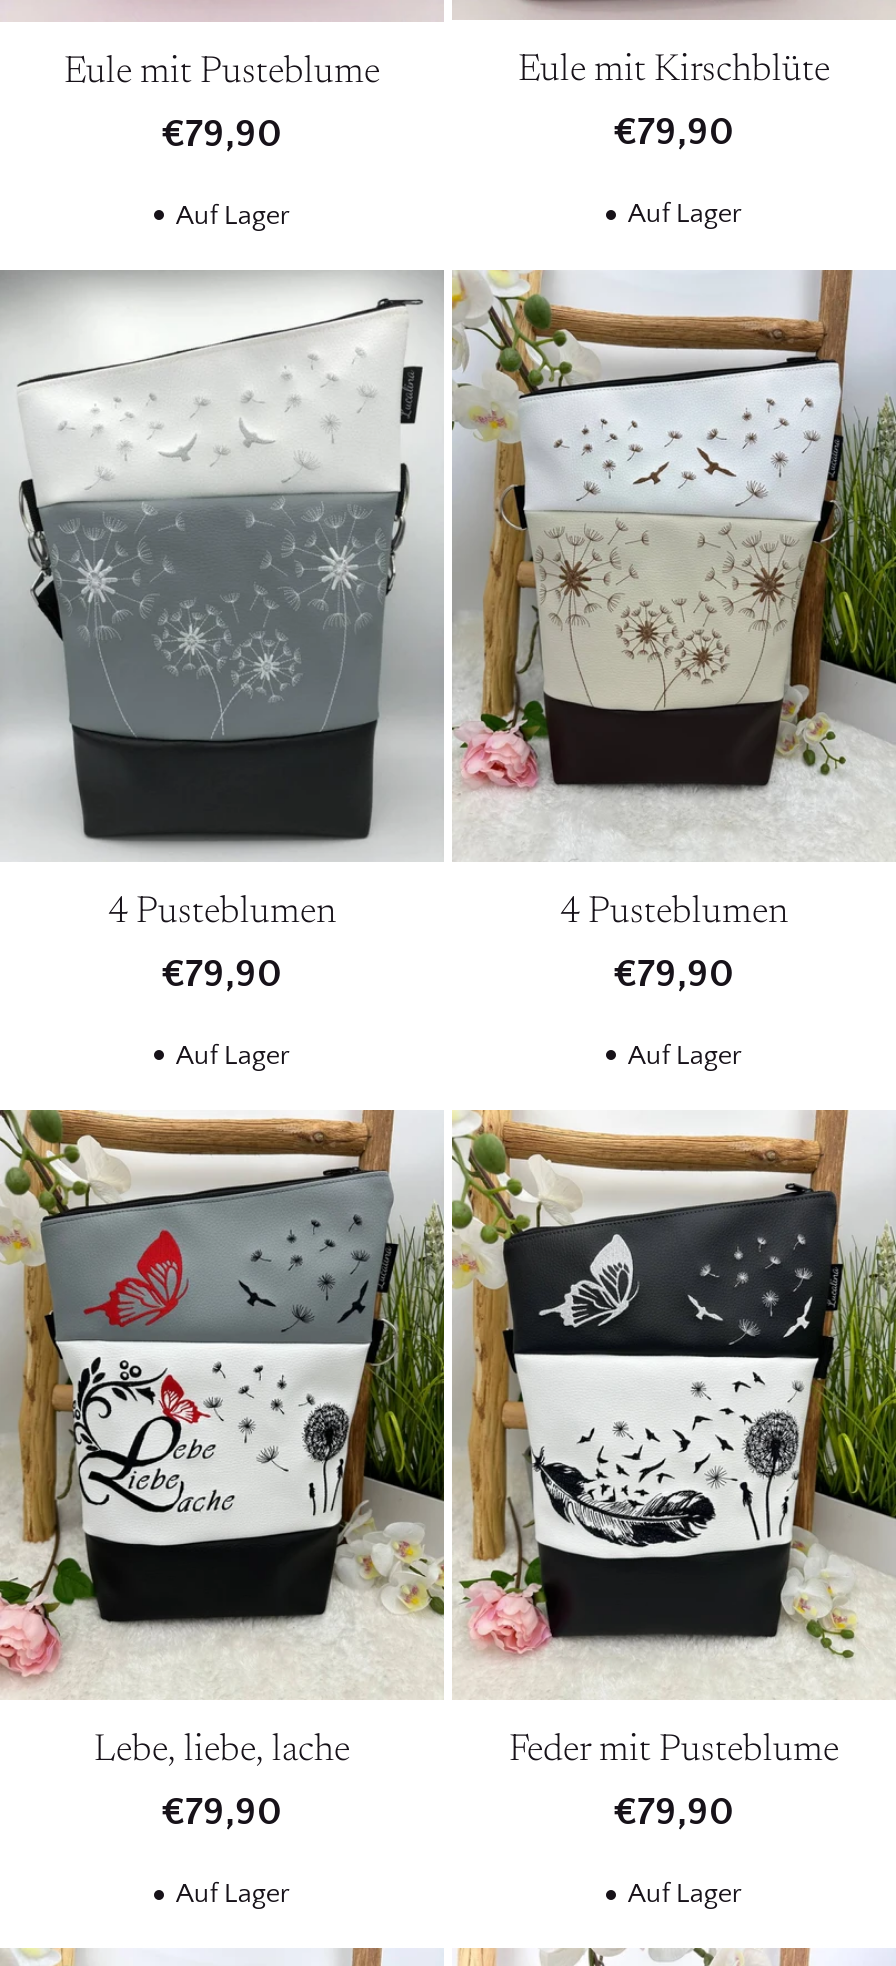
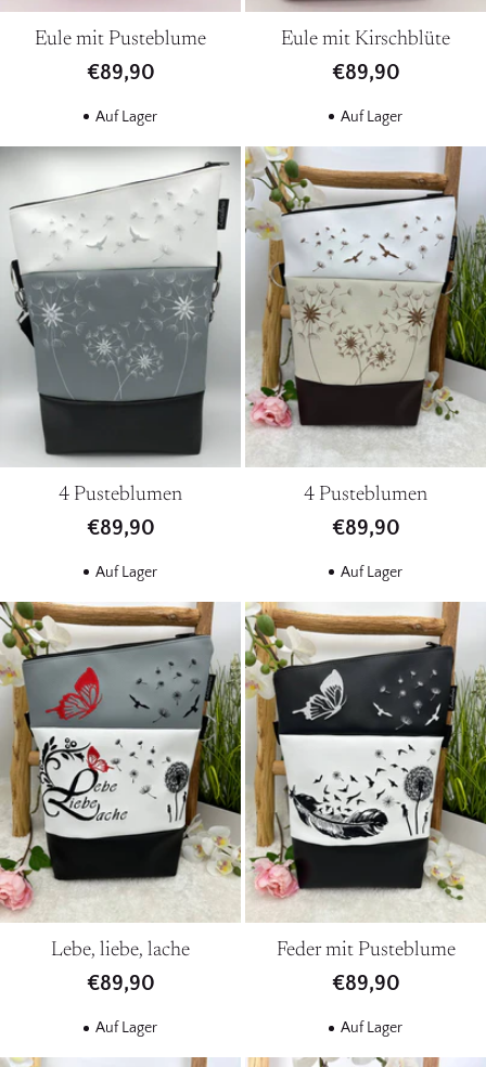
- €79,90
+ €89,90

- €79,90
+ €89,90

- €79,90
+ €89,90

- €79,90
+ €89,90

- €79,90
+ €89,90

- €79,90
+ €89,90
